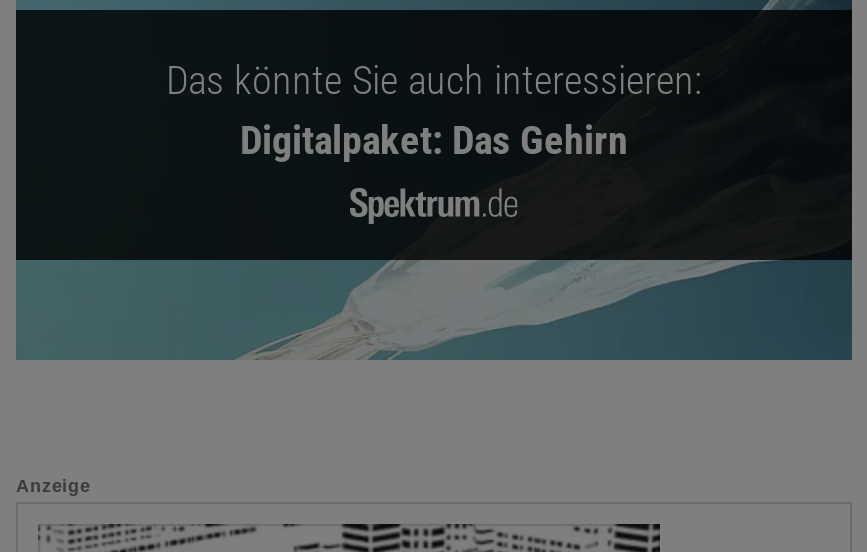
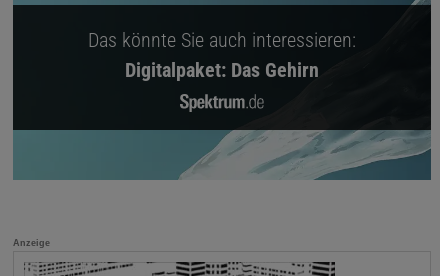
- [image]
+ [image]
